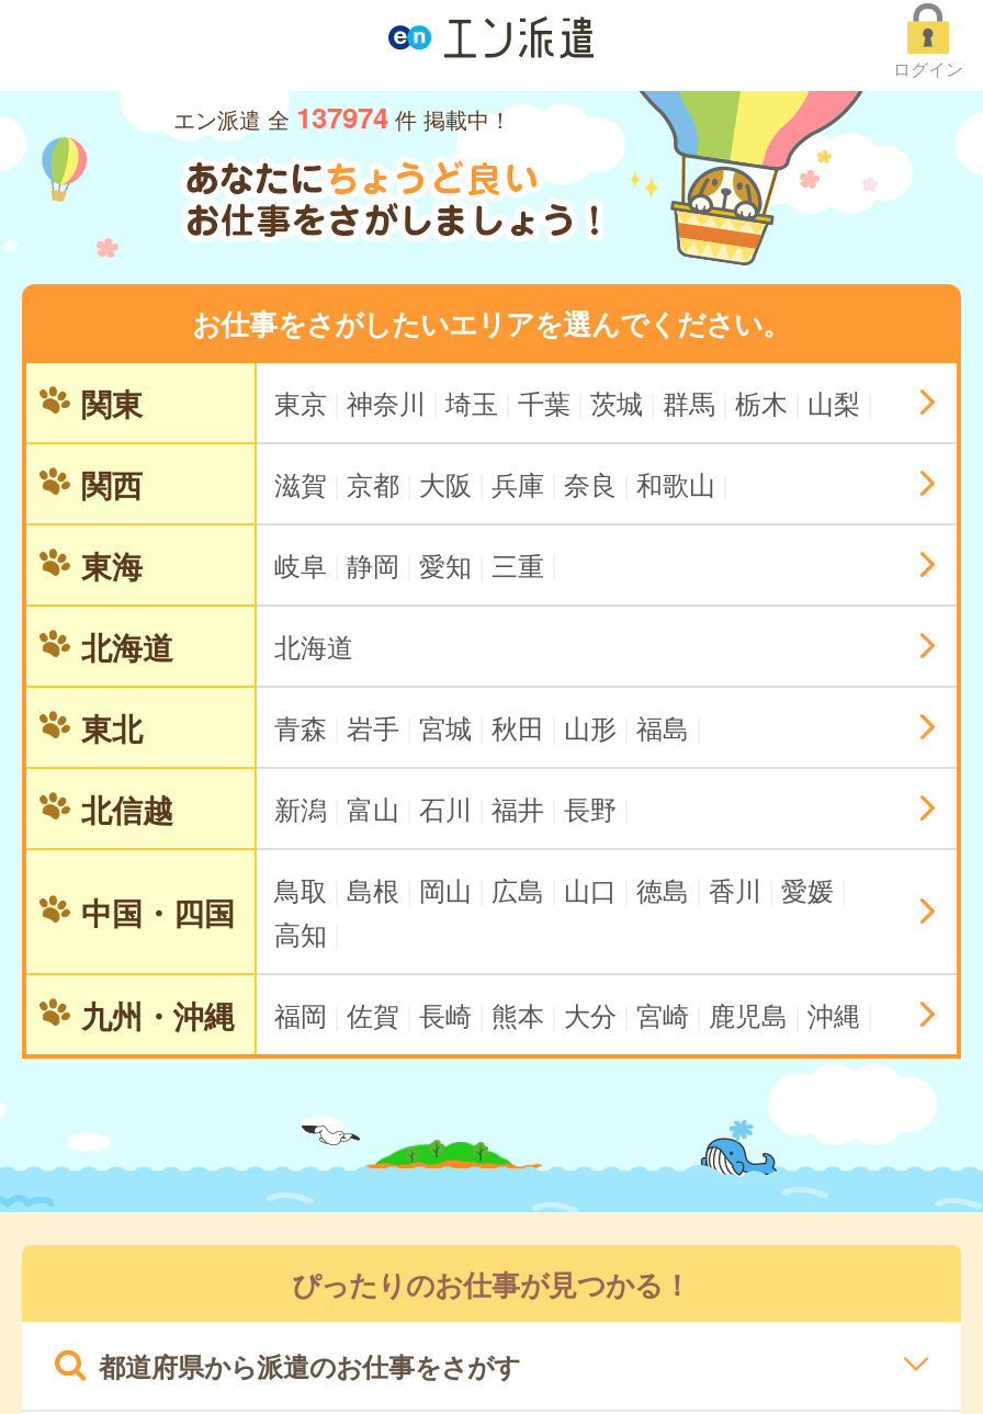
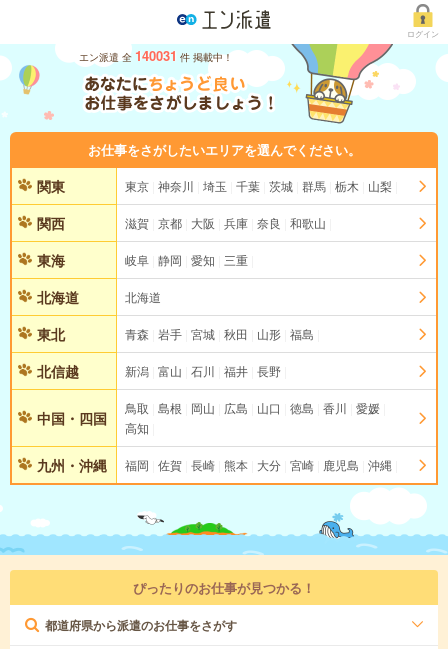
- エン派遣 全 137974 件 掲載中！
+ エン派遣 全 140031 件 掲載中！
